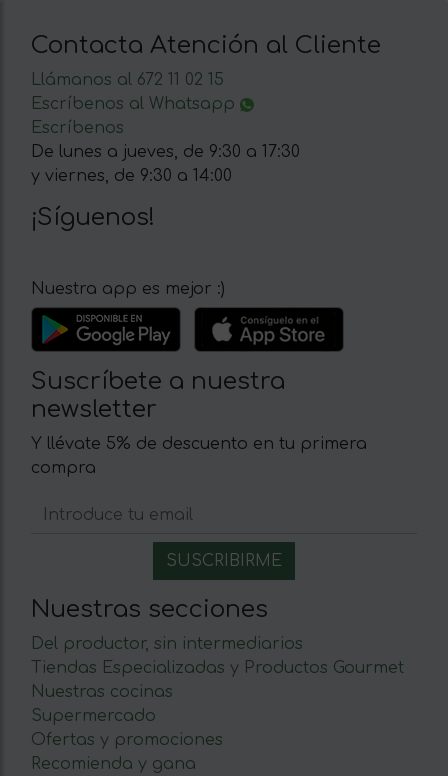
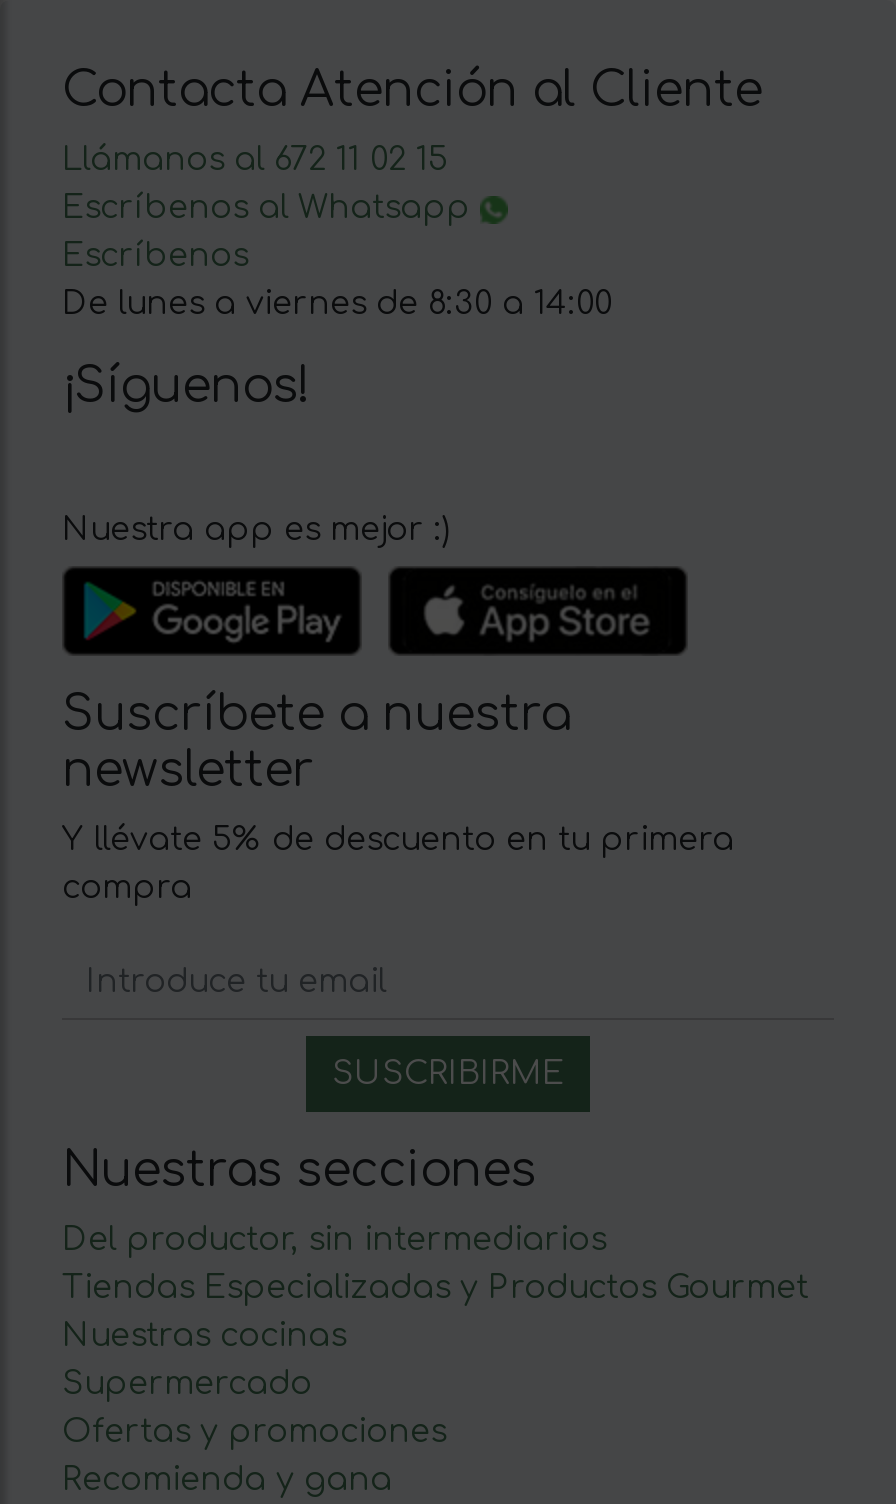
- De lunes a jueves, de 9:30 a 17:30
- y viernes, de 9:30 a 14:00
+ De lunes a viernes de 8:30 a 14:00
